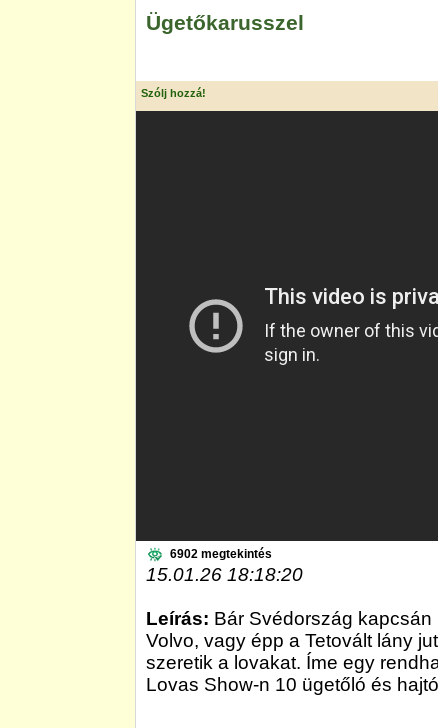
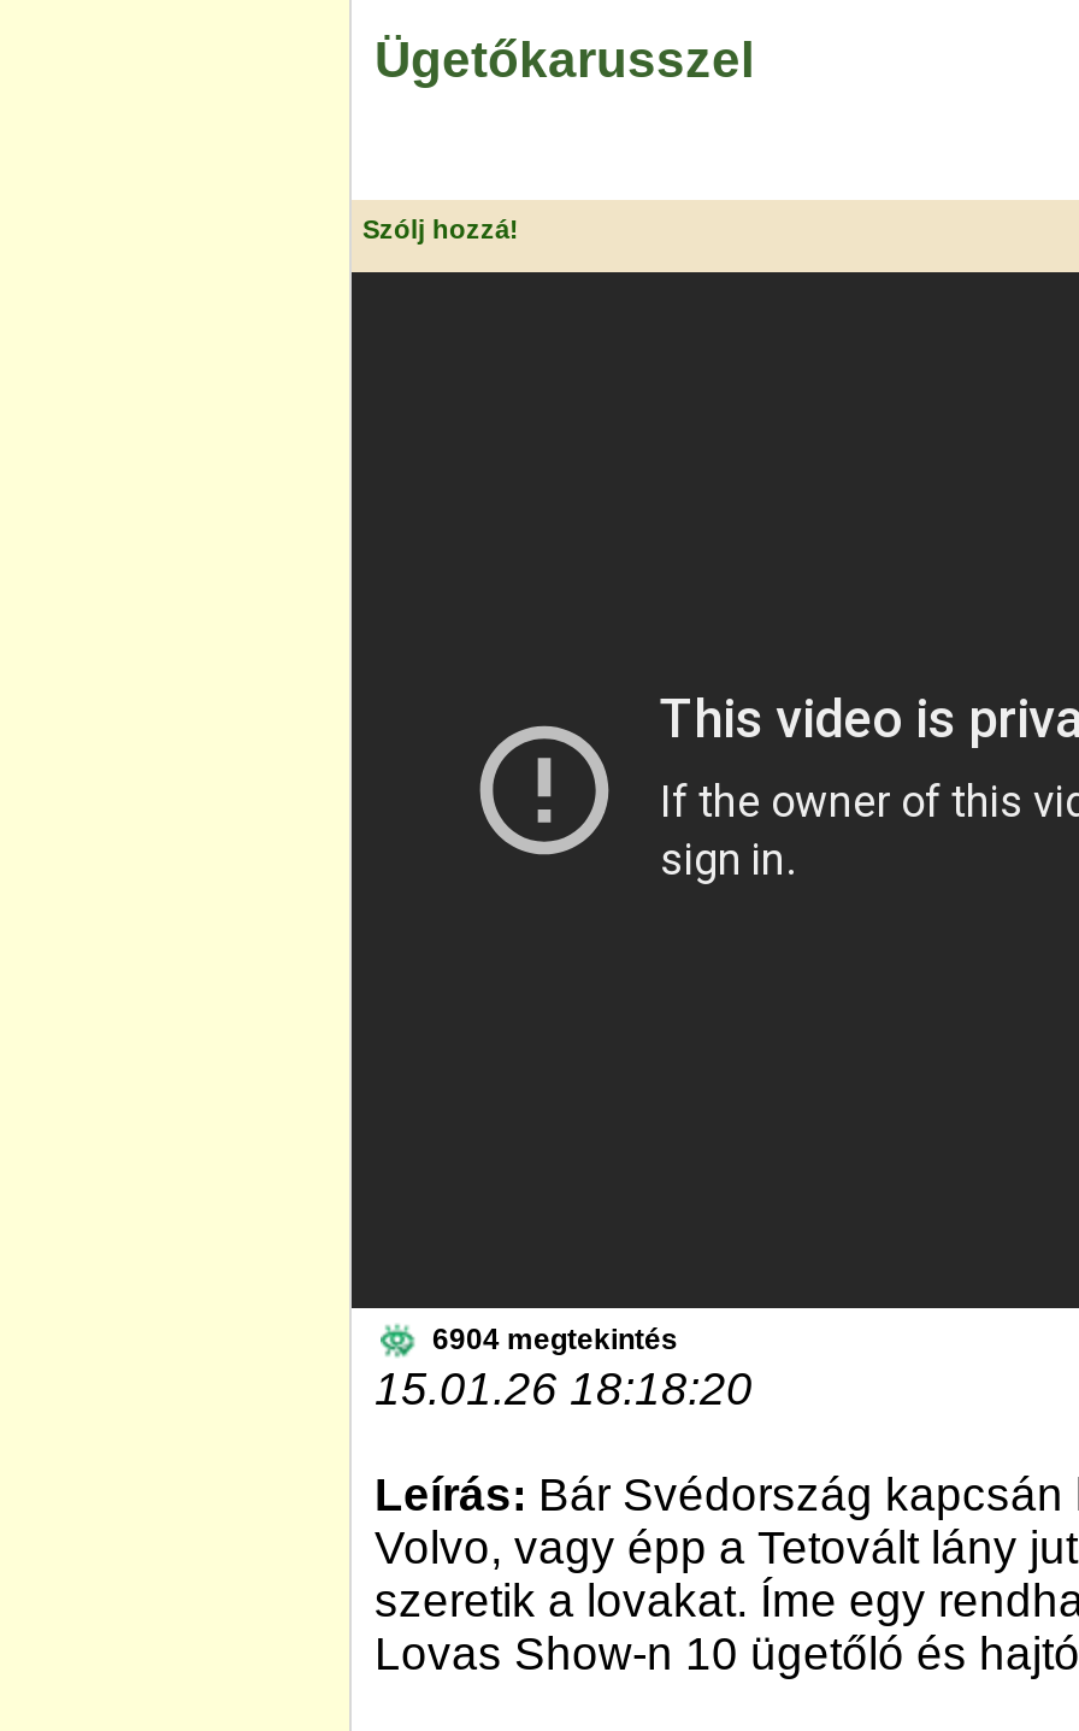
- 6902 megtekintés
+ 6904 megtekintés
